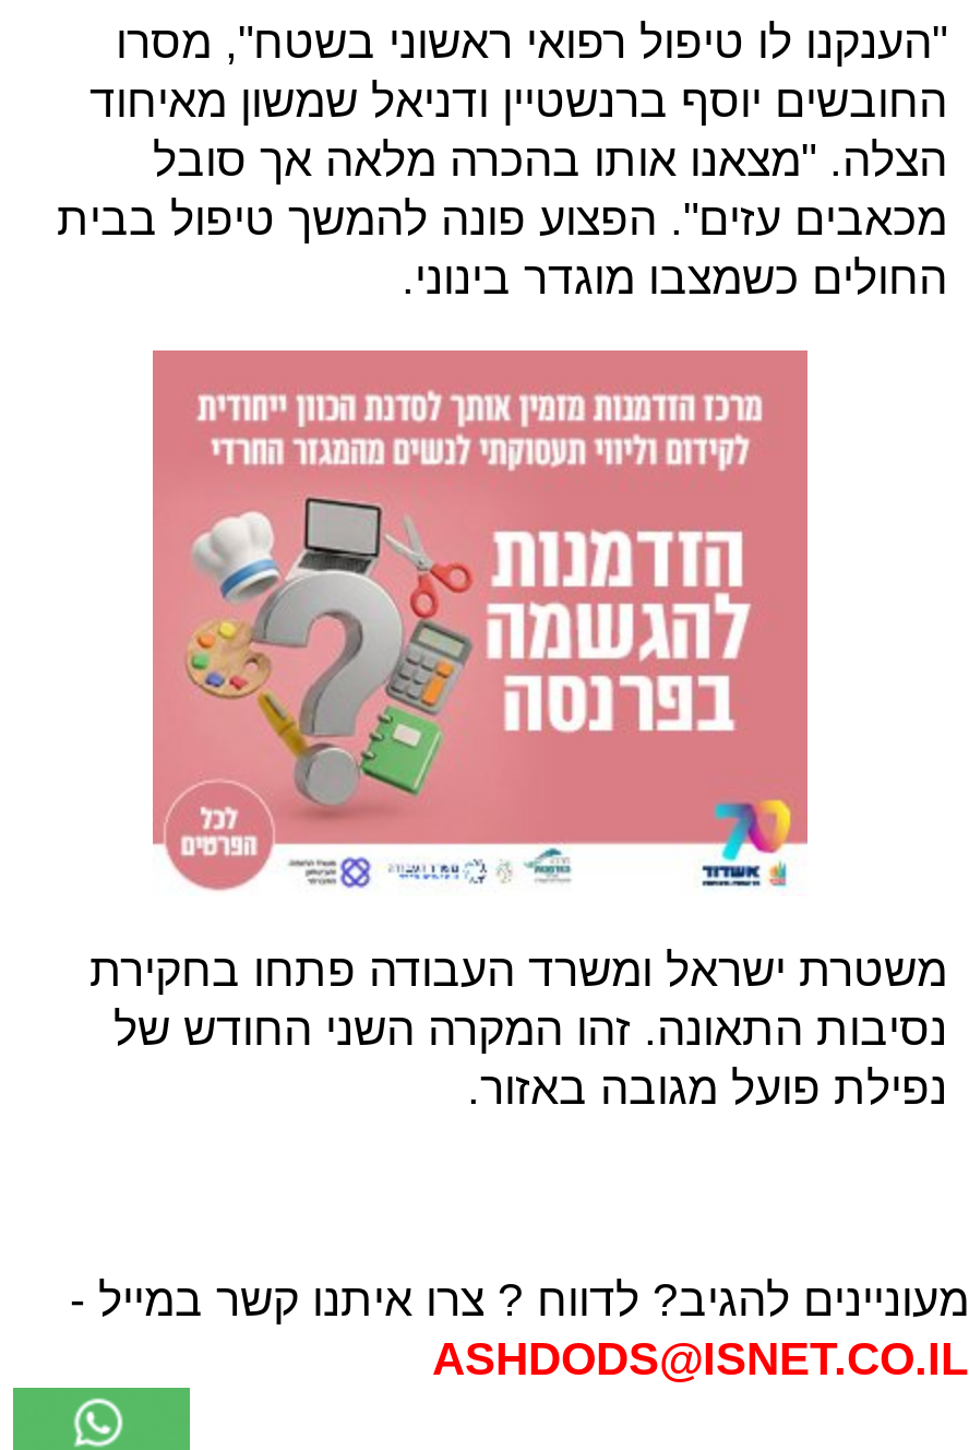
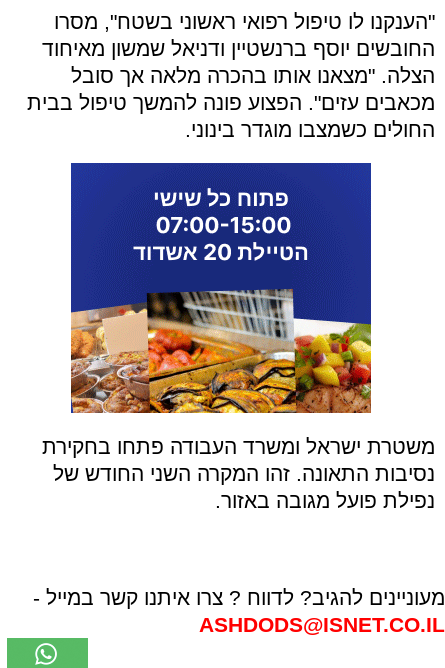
- [image]
+ [image]
